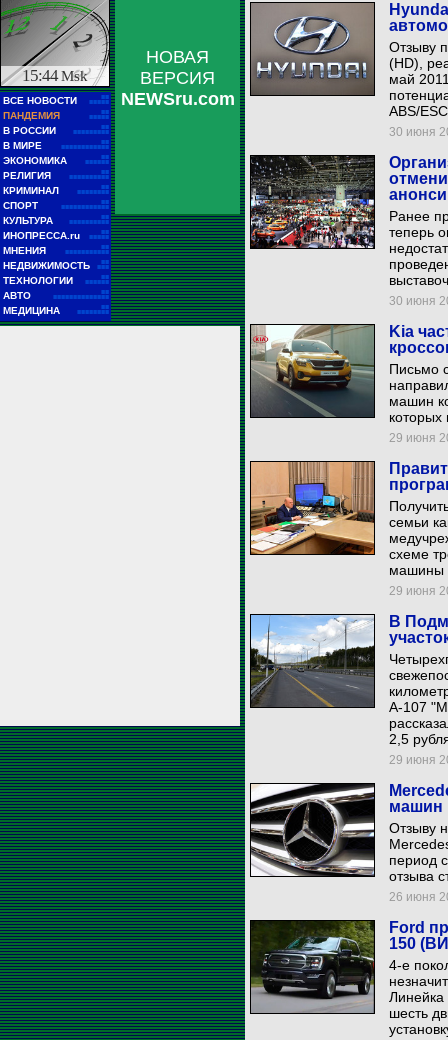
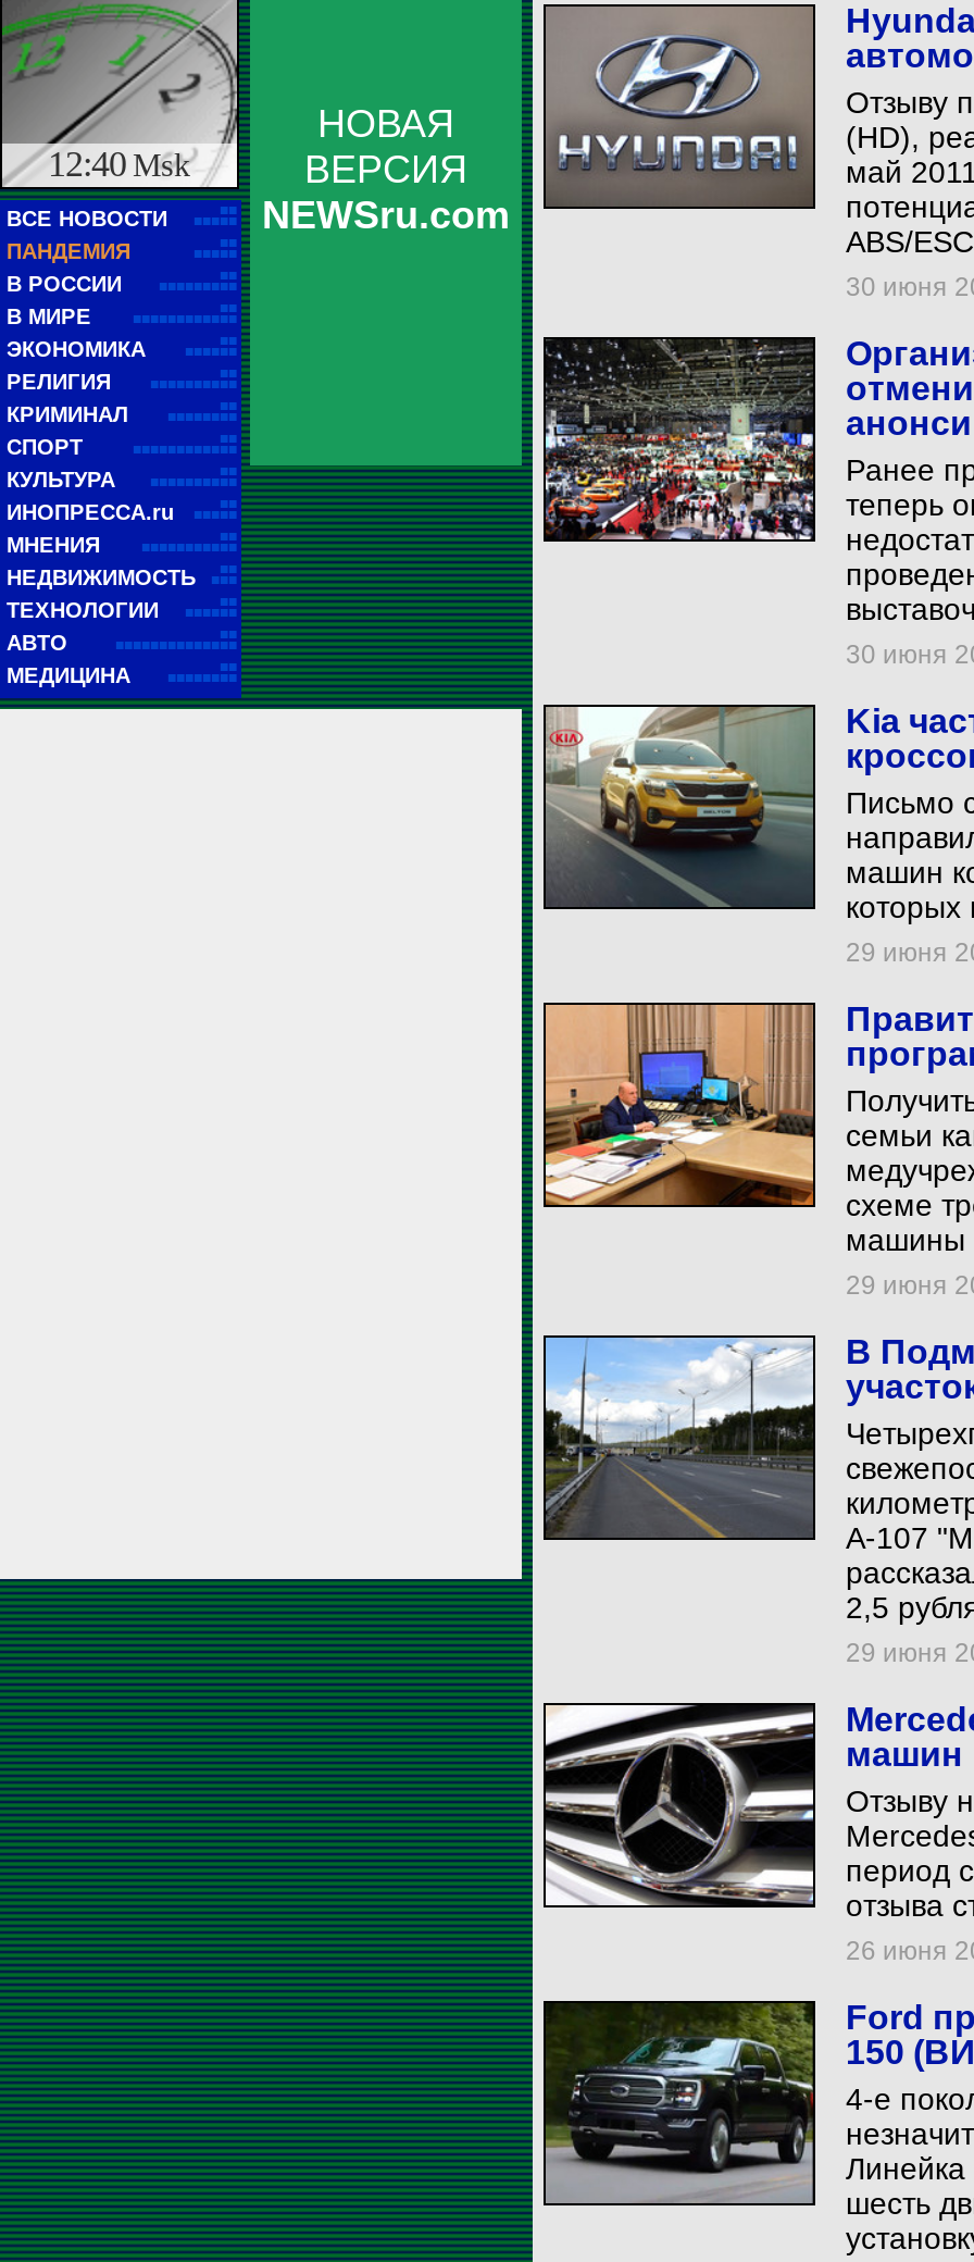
- 15:44 Msk
+ 12:40 Msk
